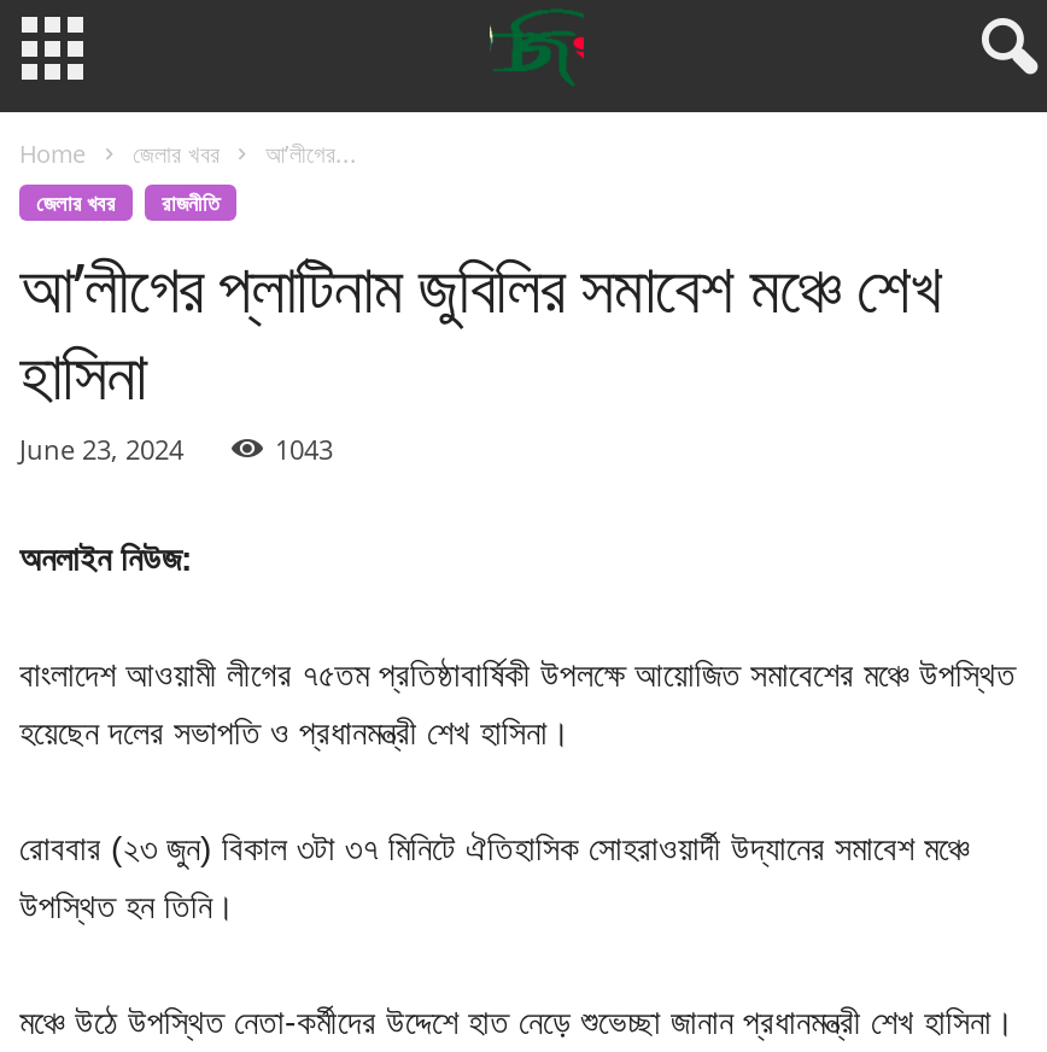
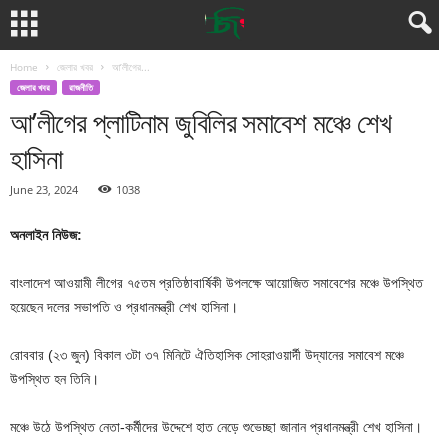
- 1043
+ 1038
